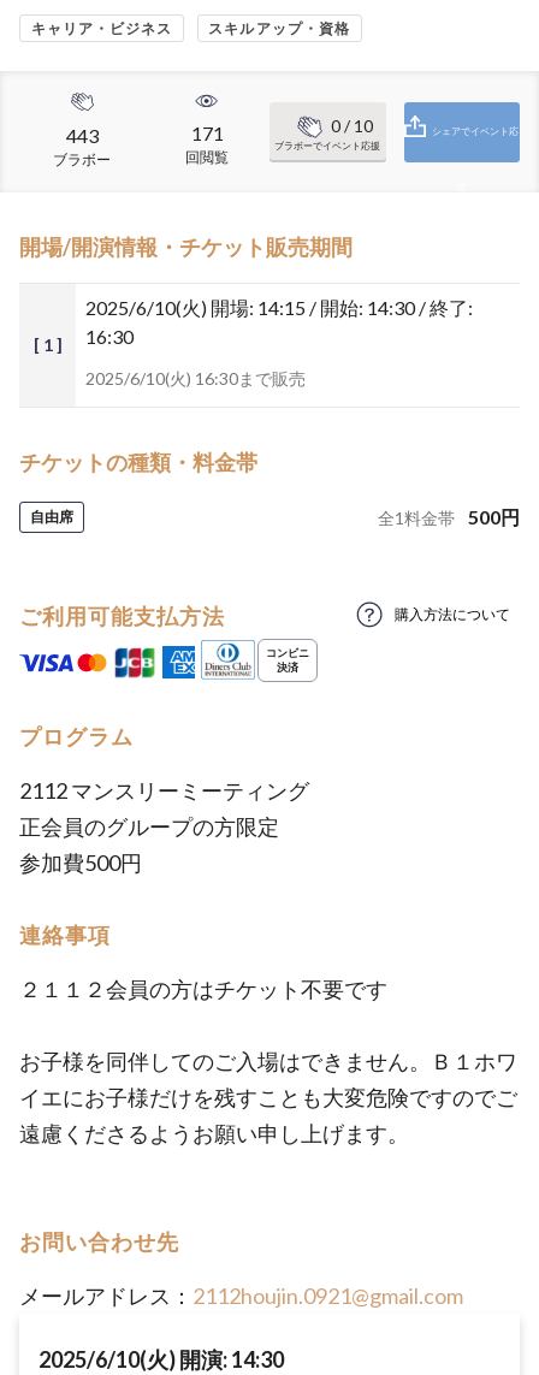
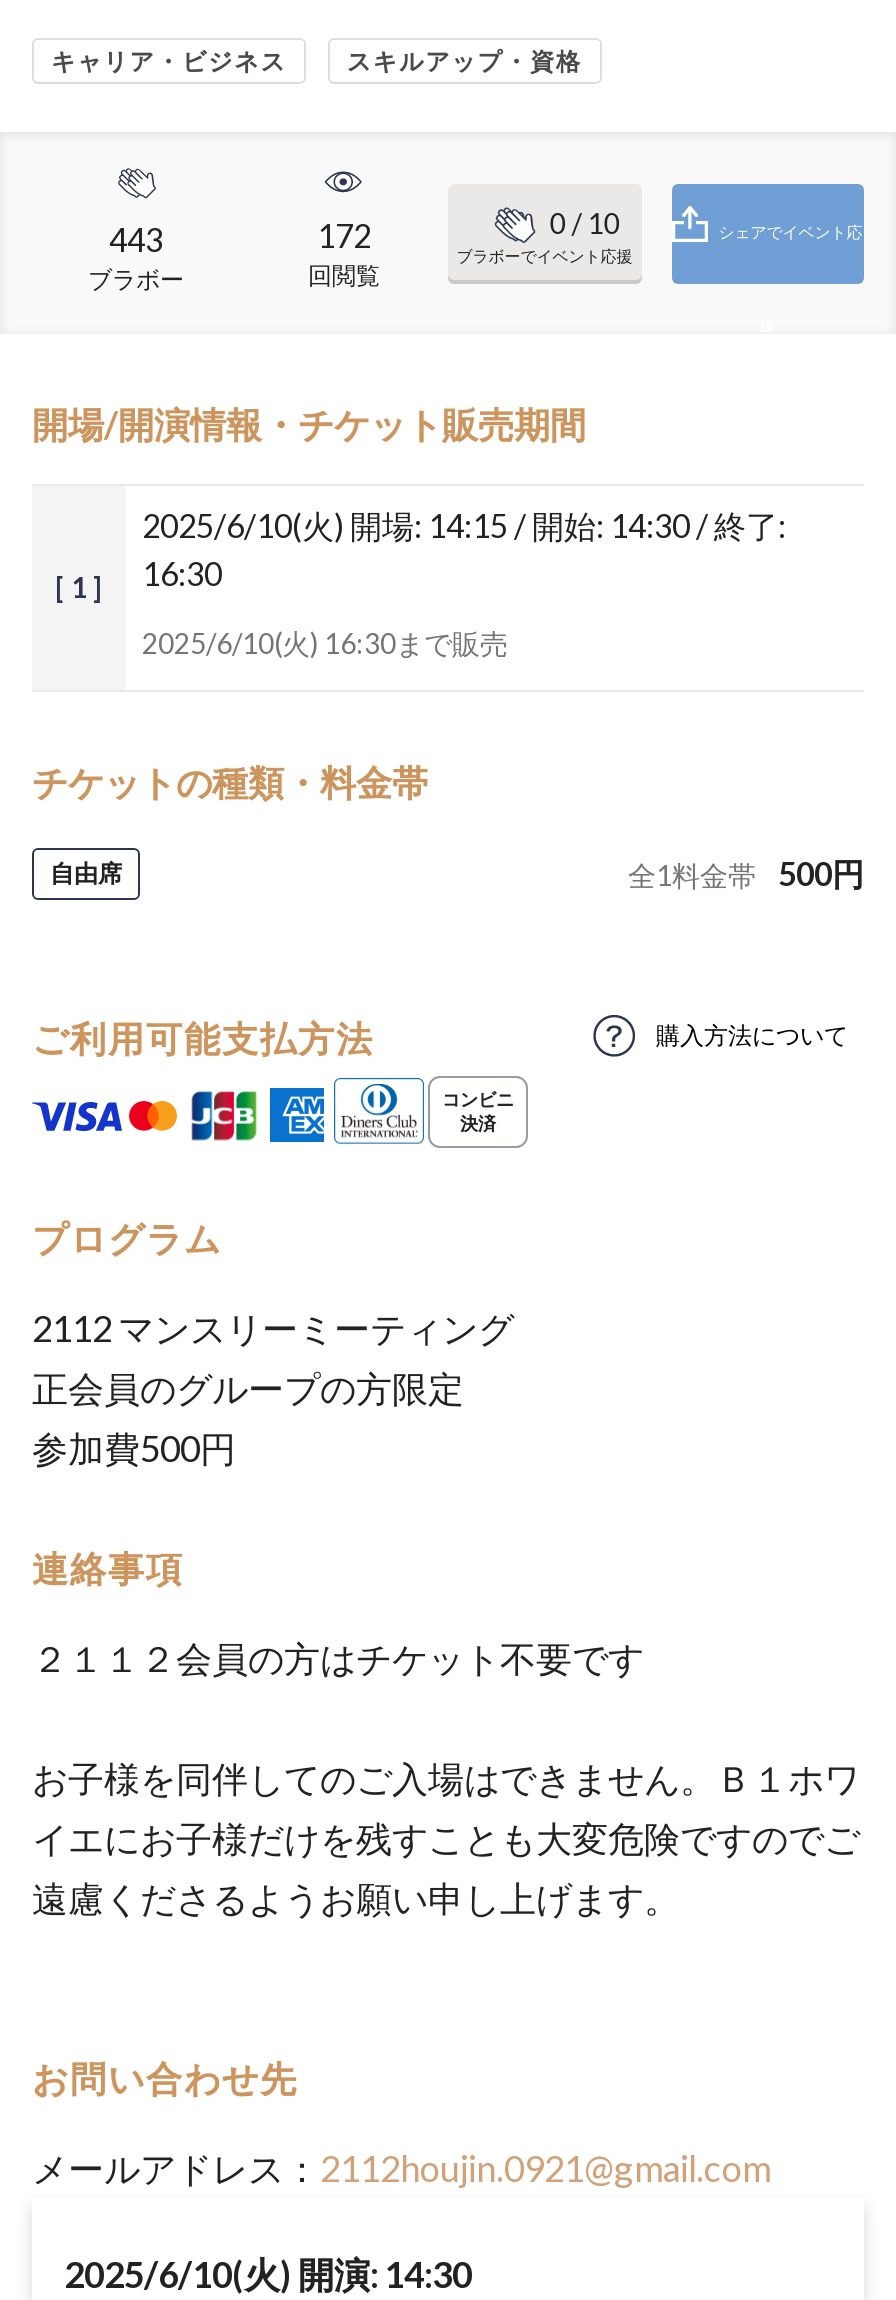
- 171
+ 172
